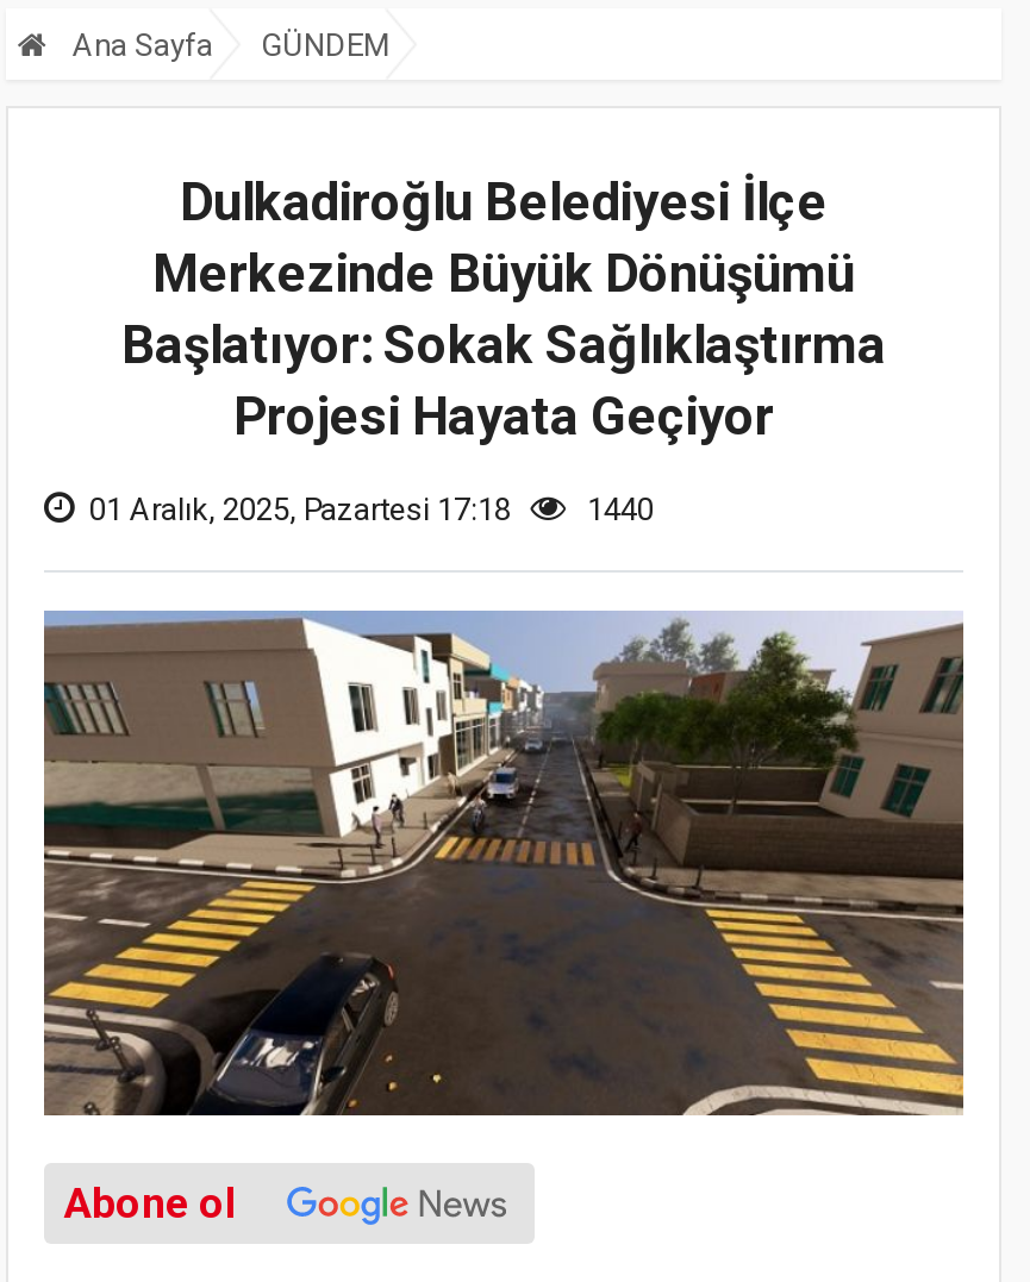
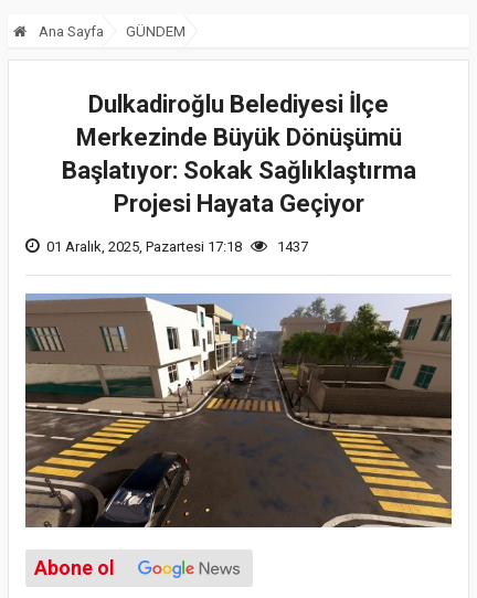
- 01 Aralık, 2025, Pazartesi 17:18 1440
+ 01 Aralık, 2025, Pazartesi 17:18 1437
